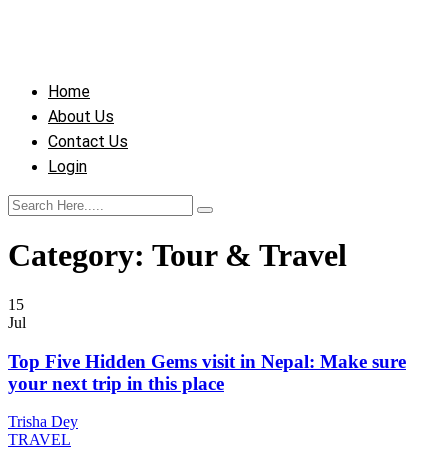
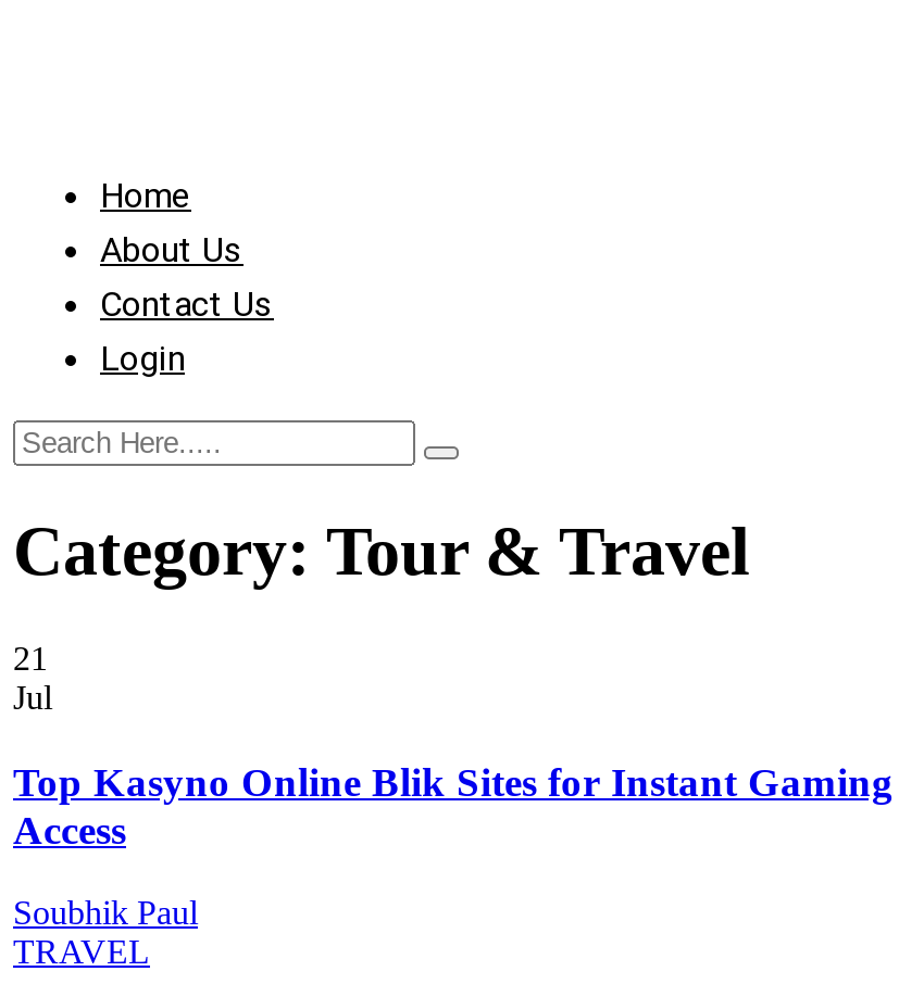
- 15
+ 21

- Top Five Hidden Gems visit in Nepal: Make sure
- your next trip in this place
+ Top Kasyno Online Blik Sites for Instant Gaming
+ Access

- Trisha Dey
+ Soubhik Paul
